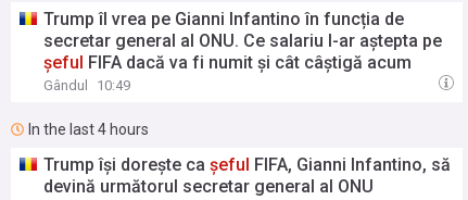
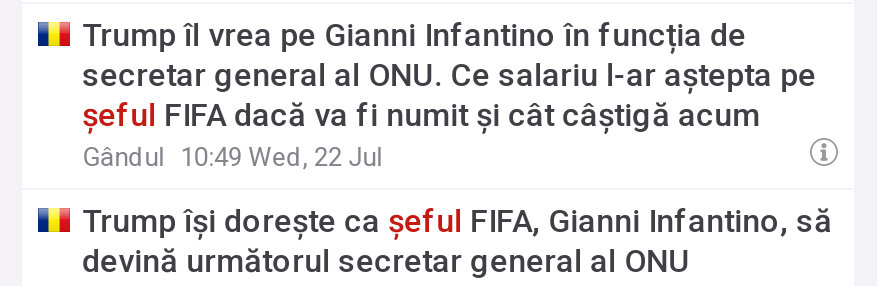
- Gândul 10:49
- In the last 4 hours
+ Gândul 10:49 Wed, 22 Jul
